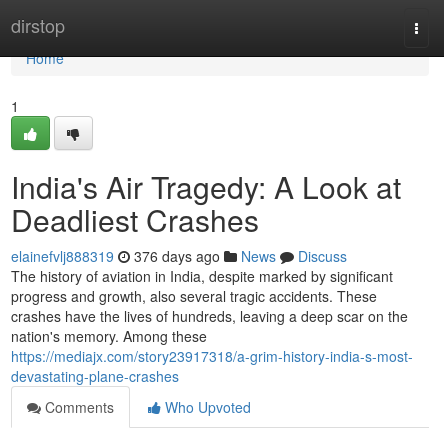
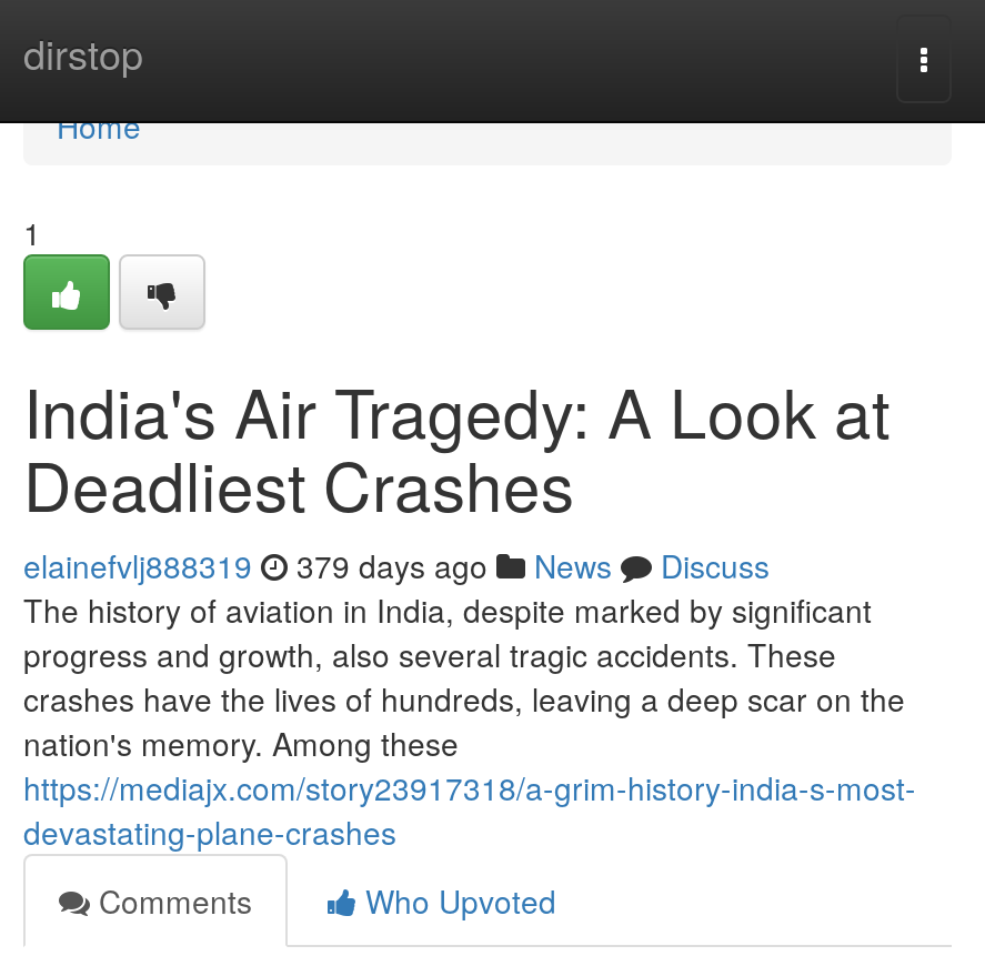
- elainefvlj888319 376 days ago News Discuss
+ elainefvlj888319 379 days ago News Discuss
